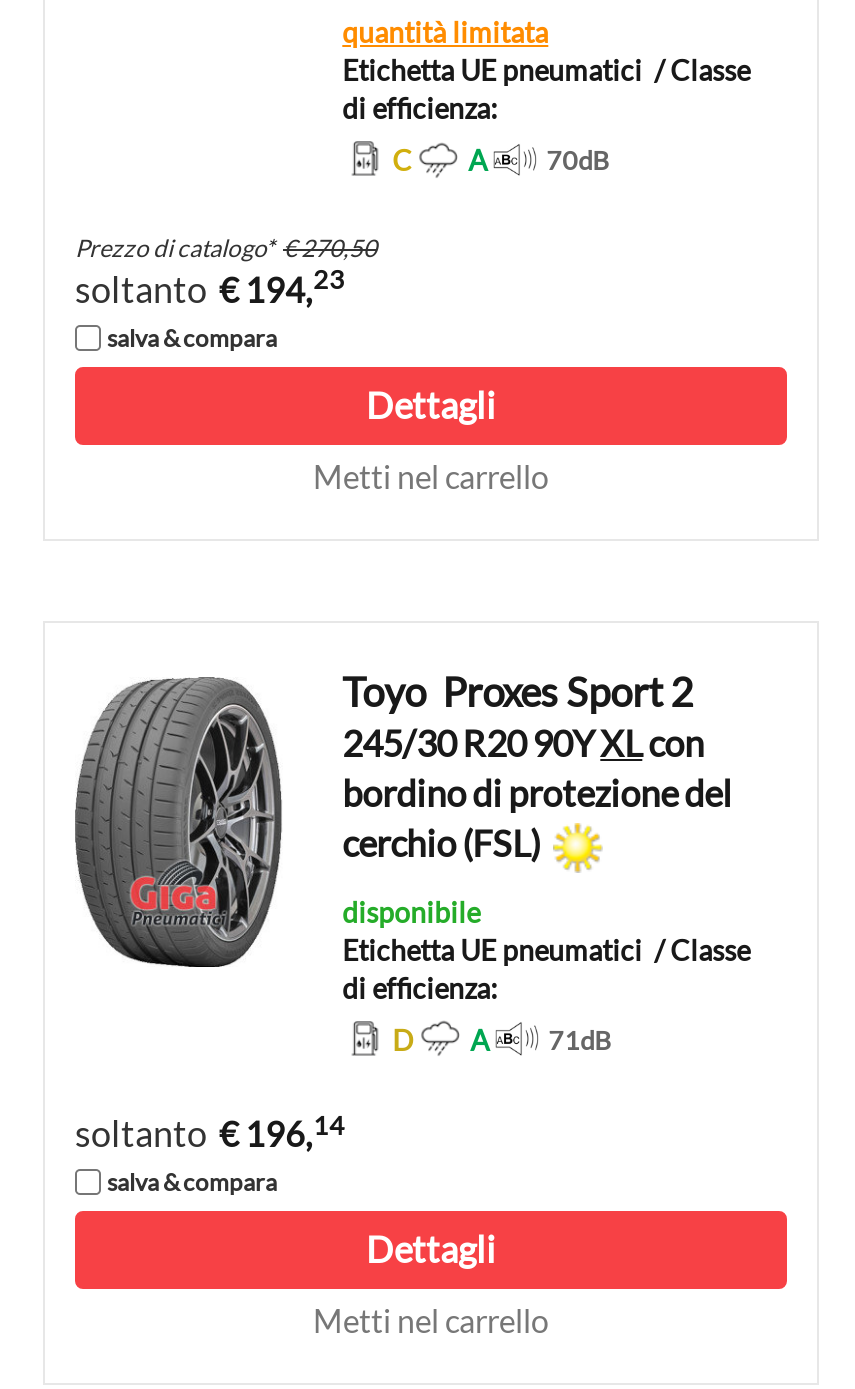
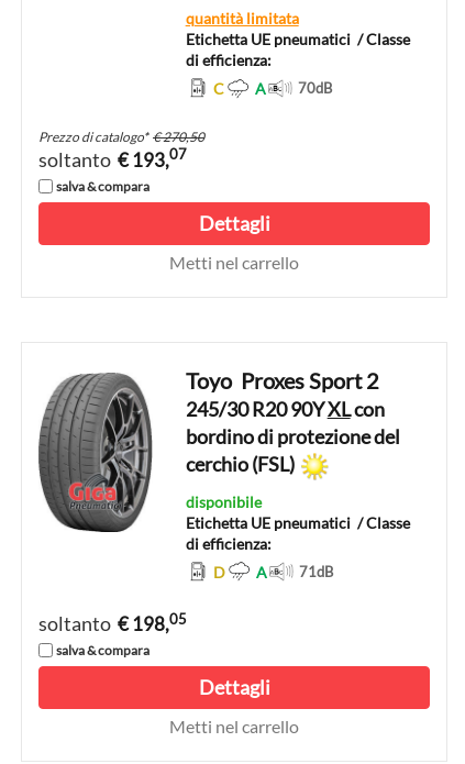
- soltanto € 194,23
+ soltanto € 193,07

- soltanto € 196,14
+ soltanto € 198,05
